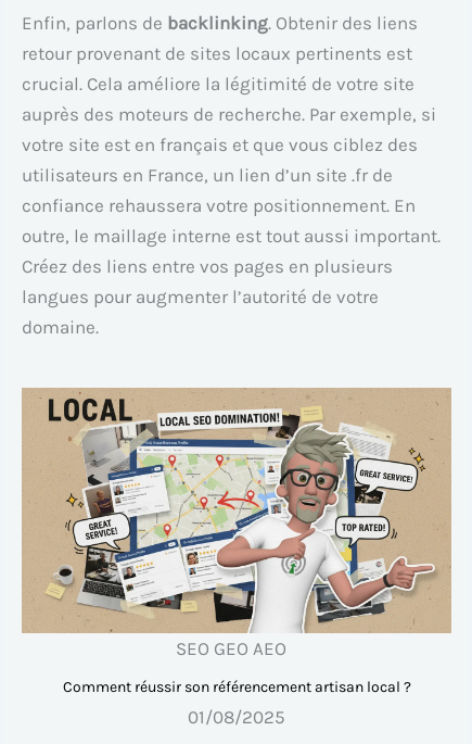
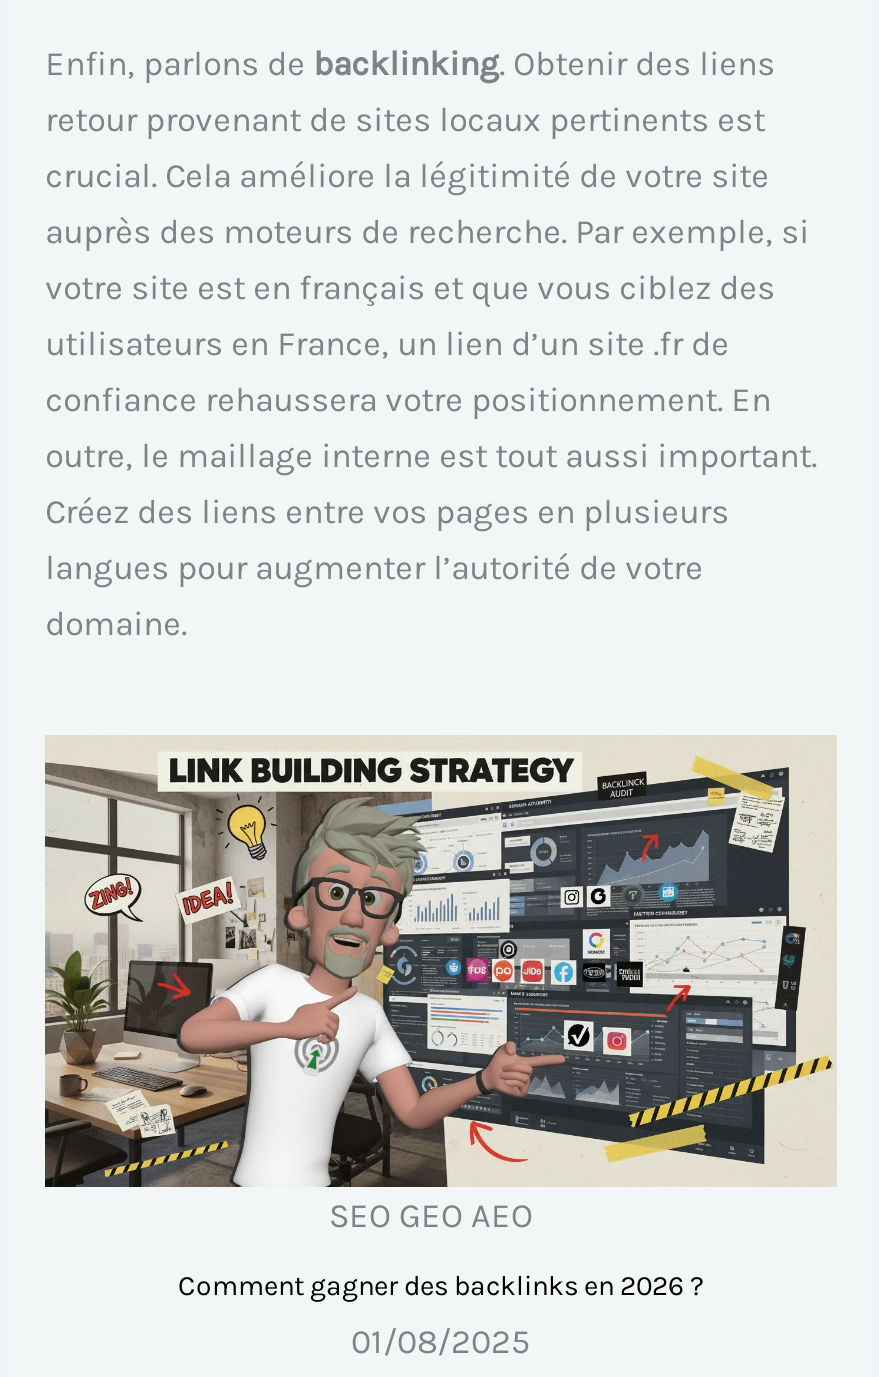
- [image]
+ [image]

- Comment réussir son référencement artisan local ?
+ Comment gagner des backlinks en 2026 ?
